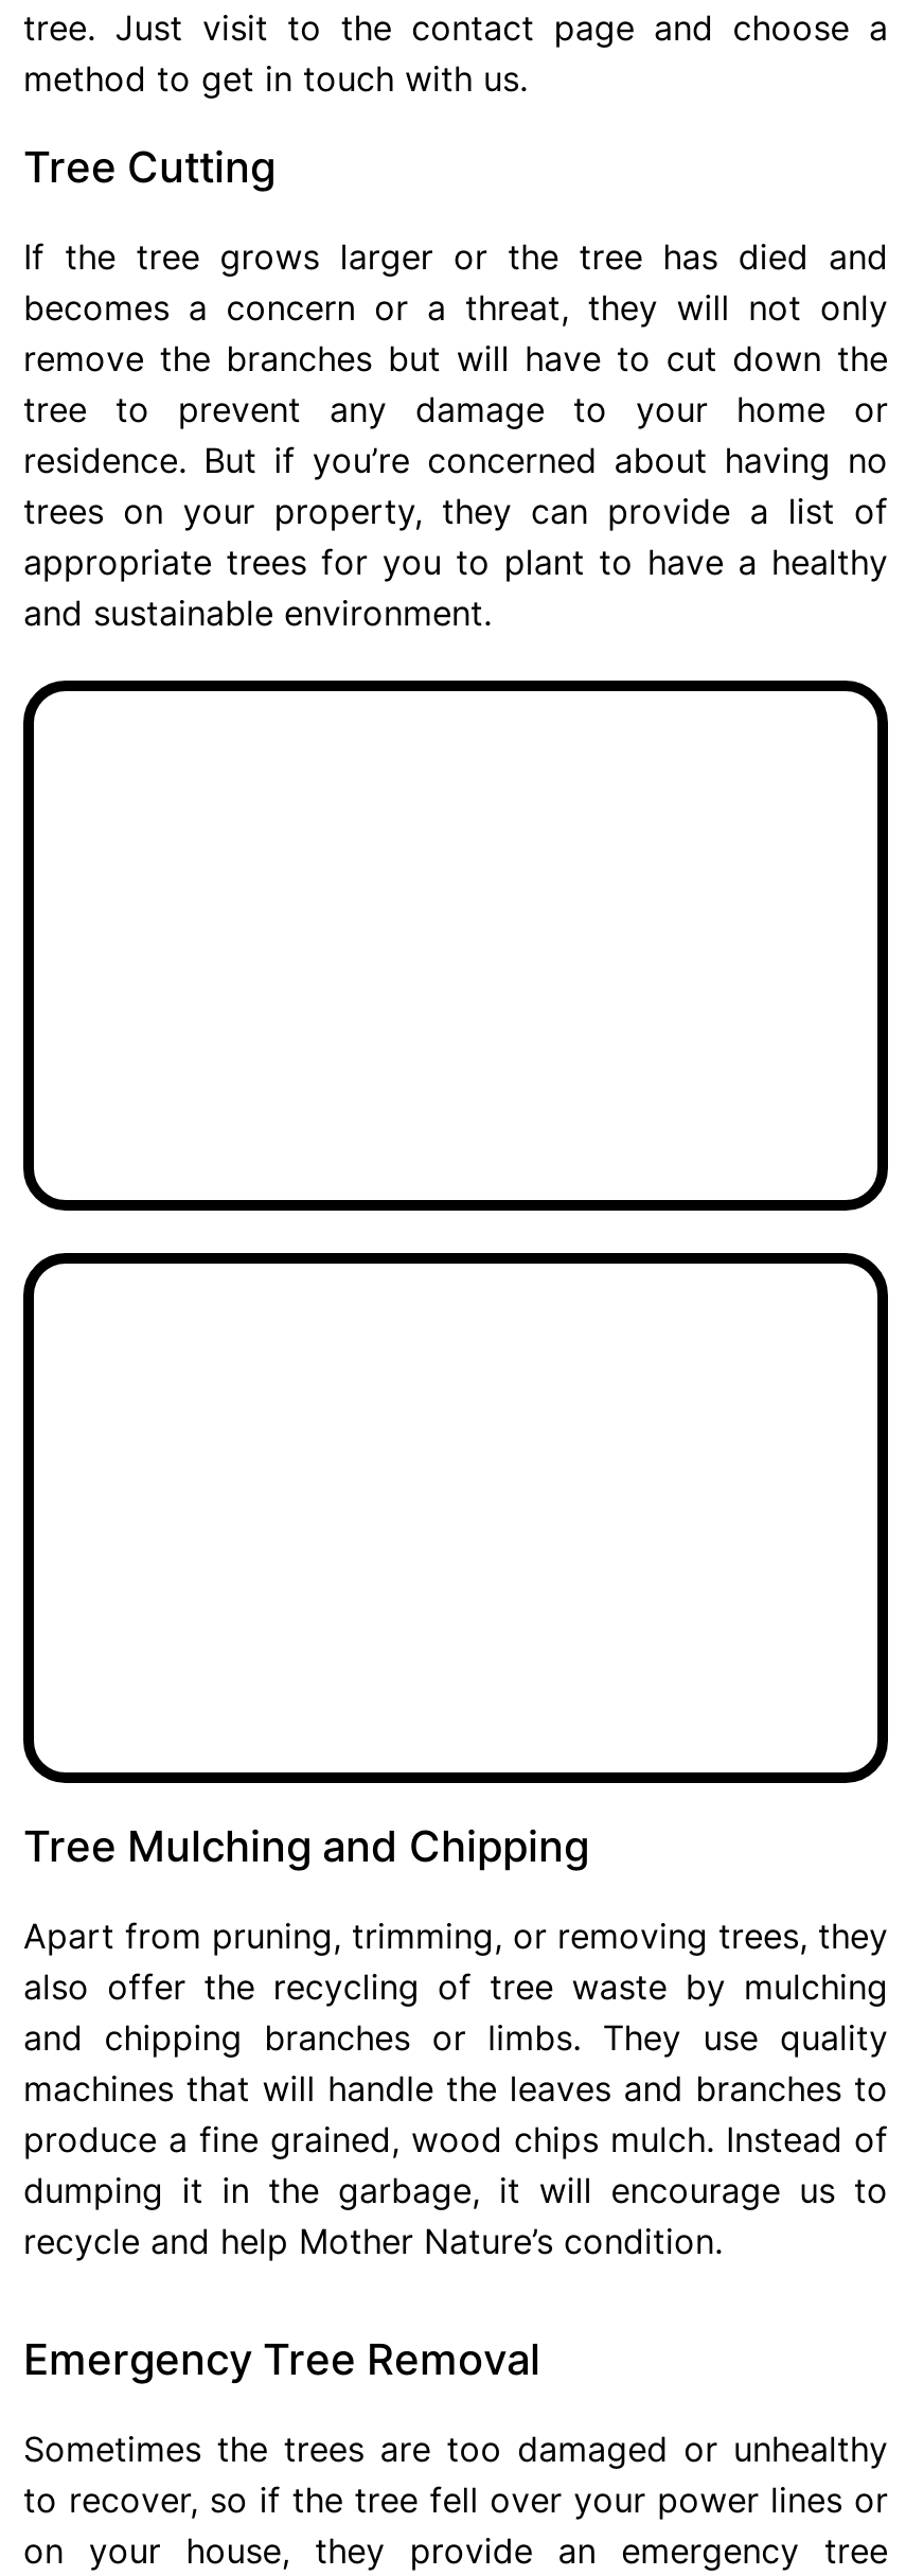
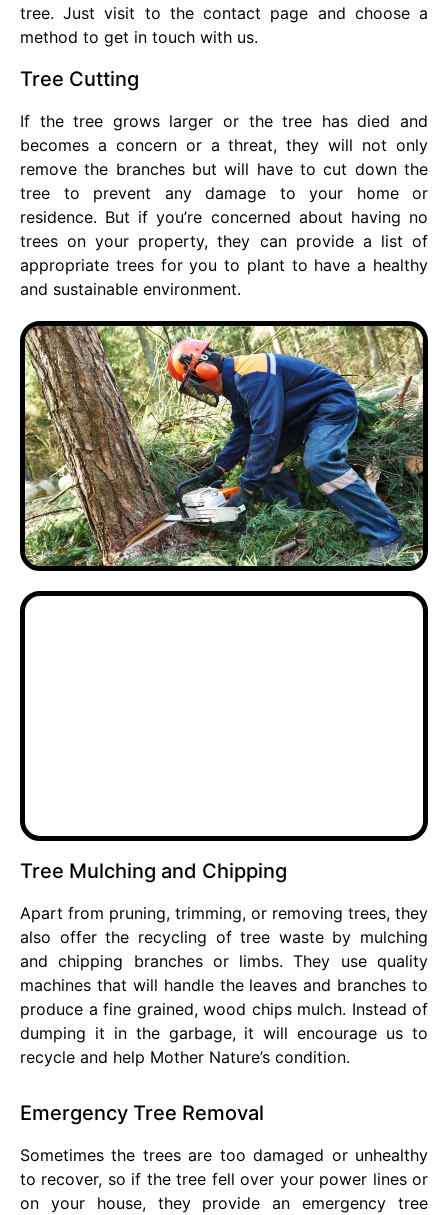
+ [image]
